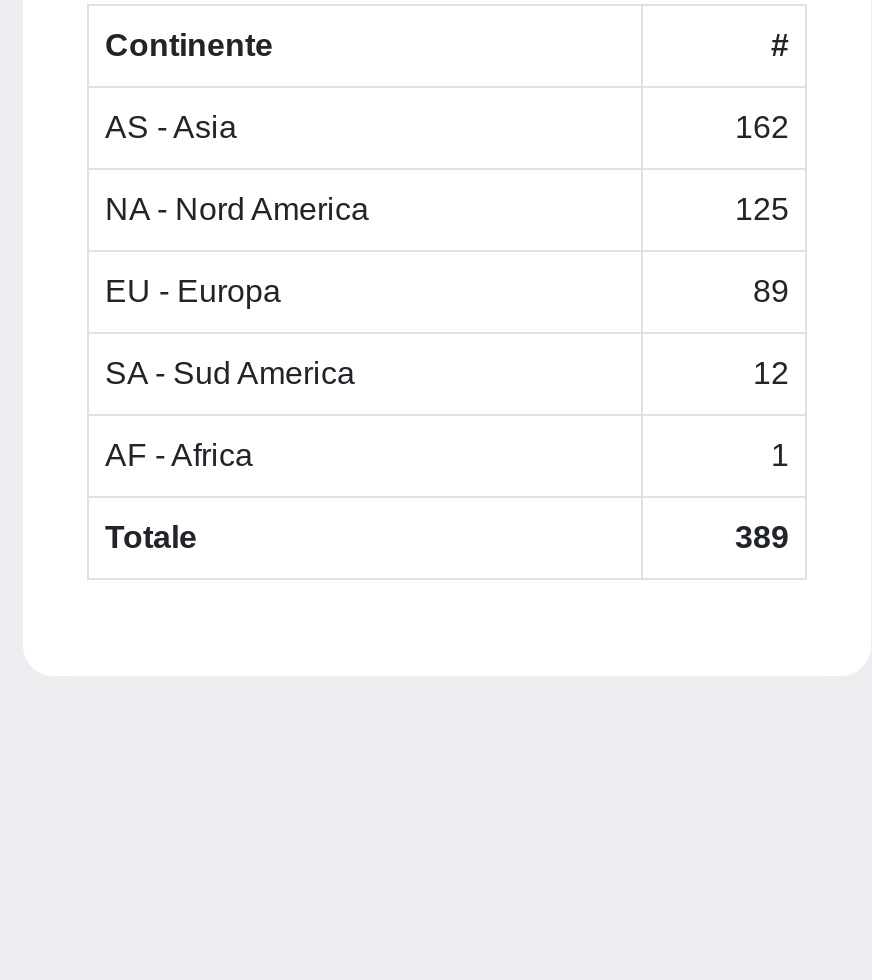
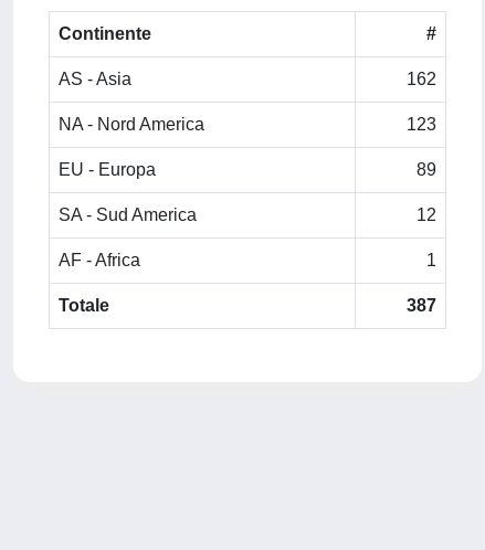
- 125
+ 123

- 389
+ 387
